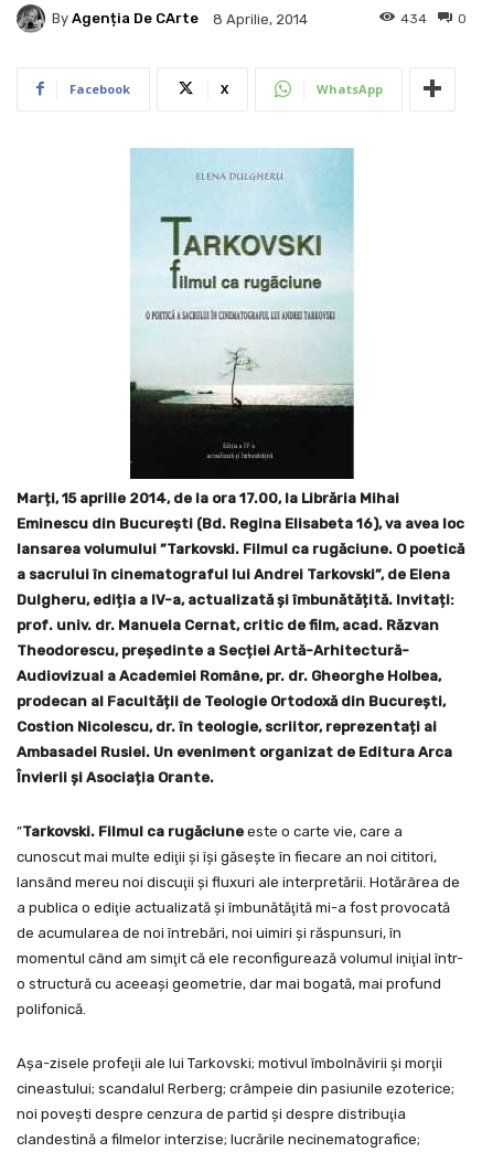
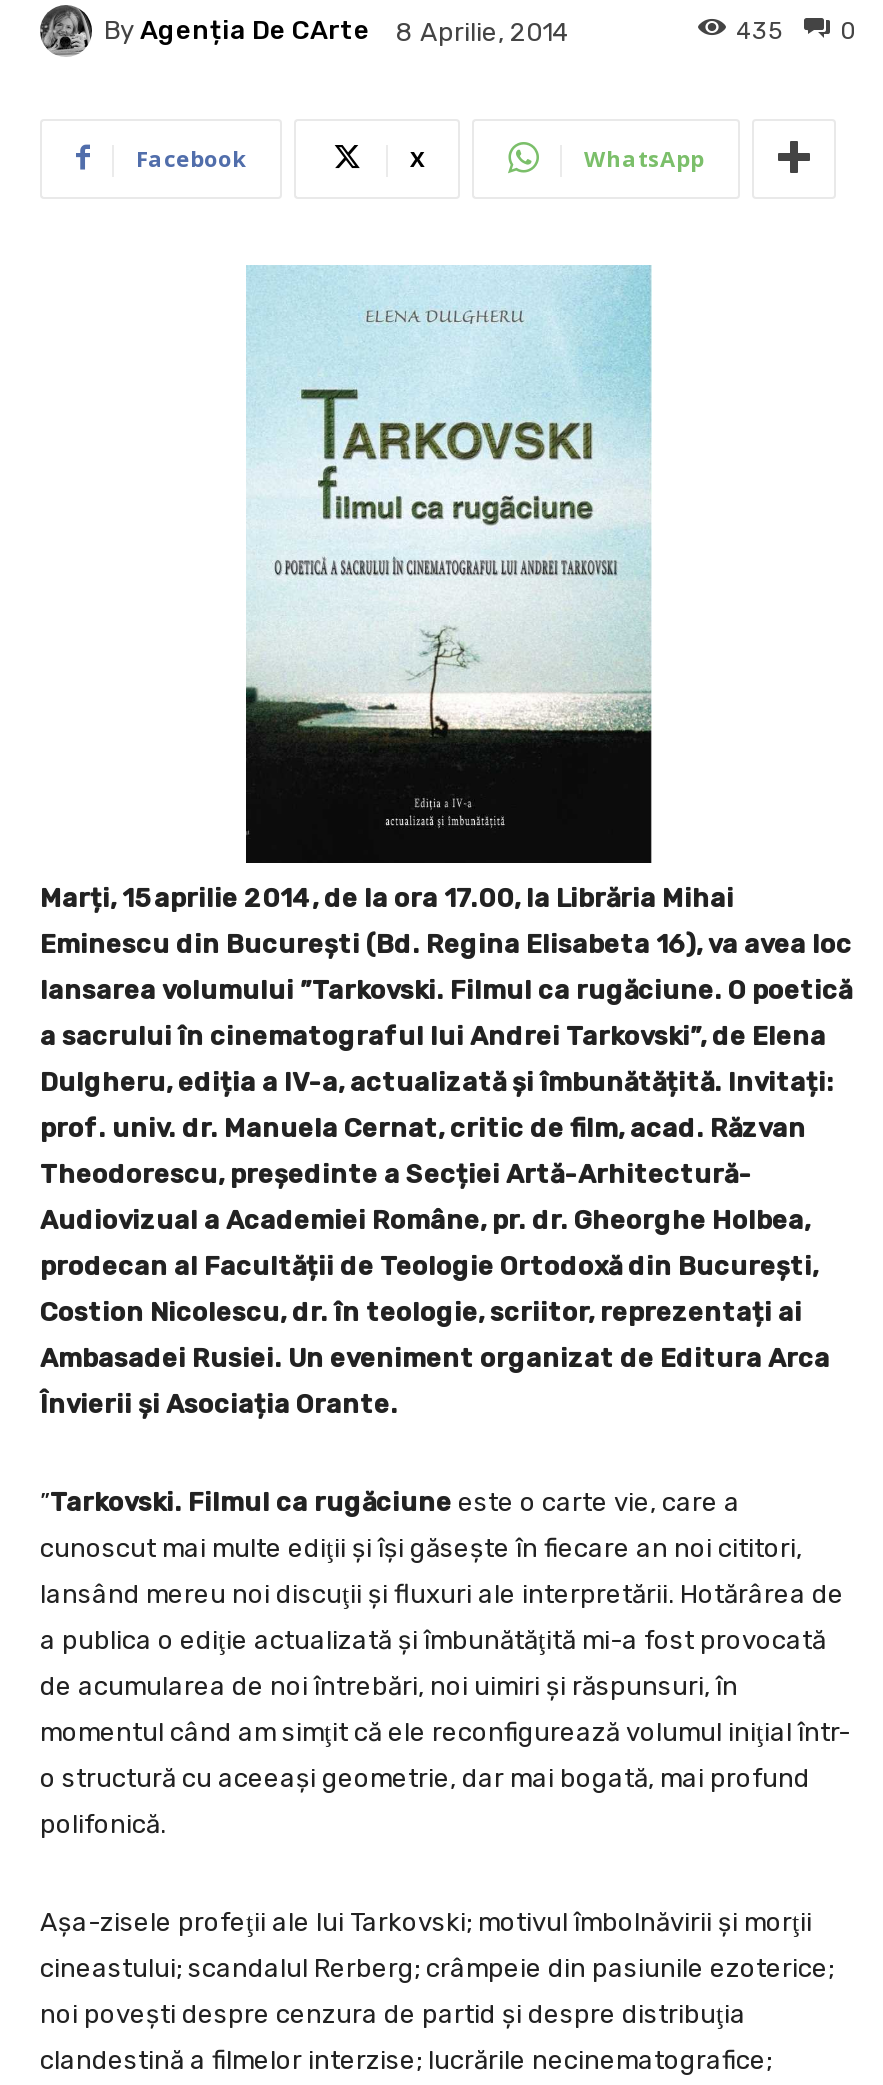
- 434 0
+ 435 0
